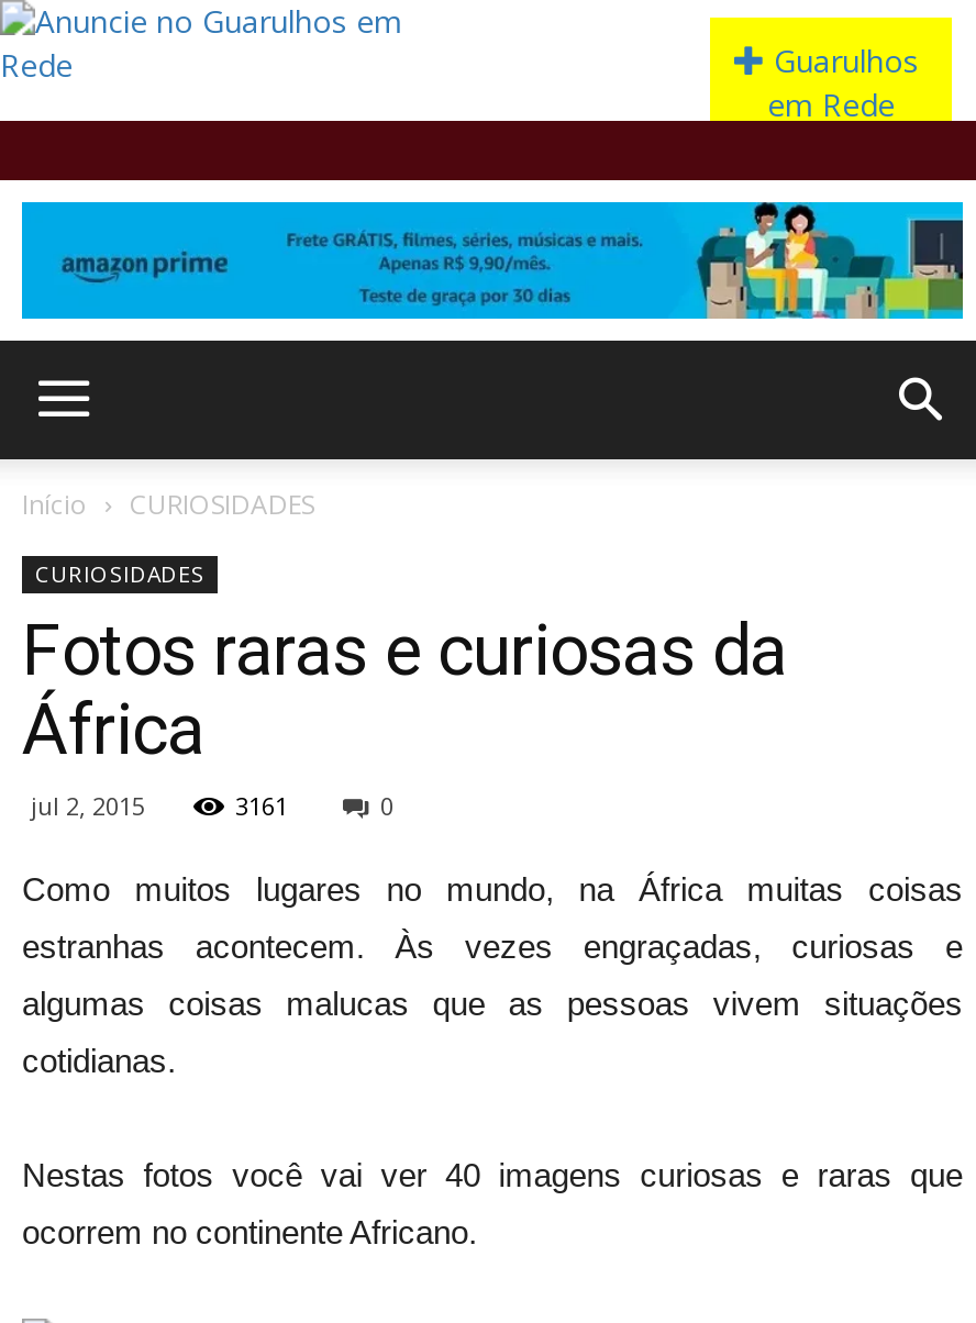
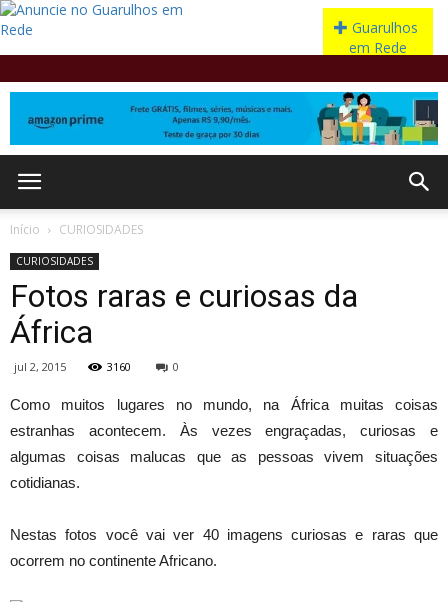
- 3161
+ 3160
